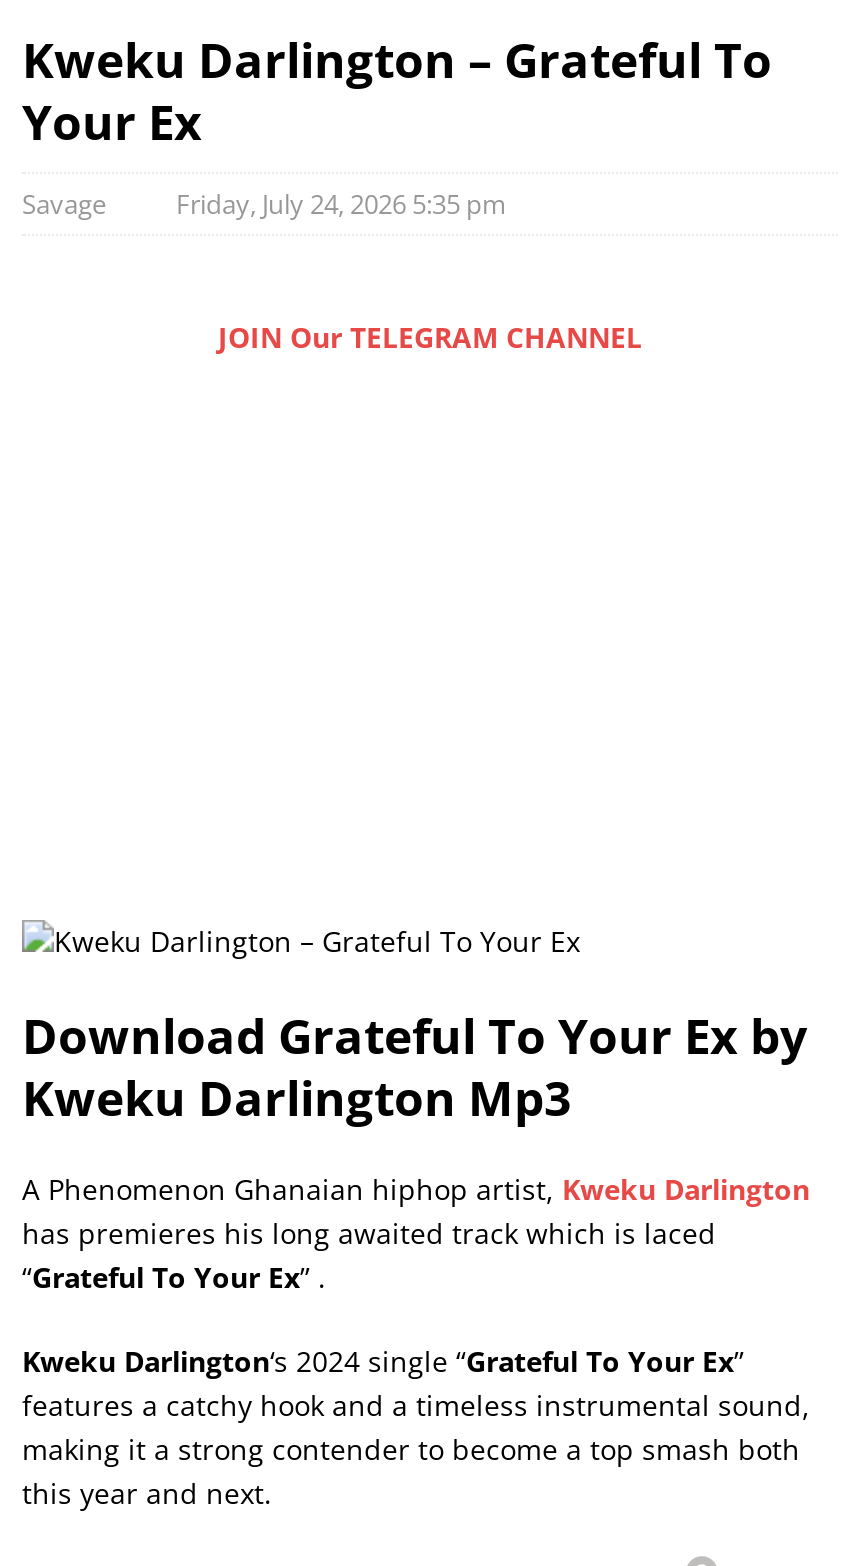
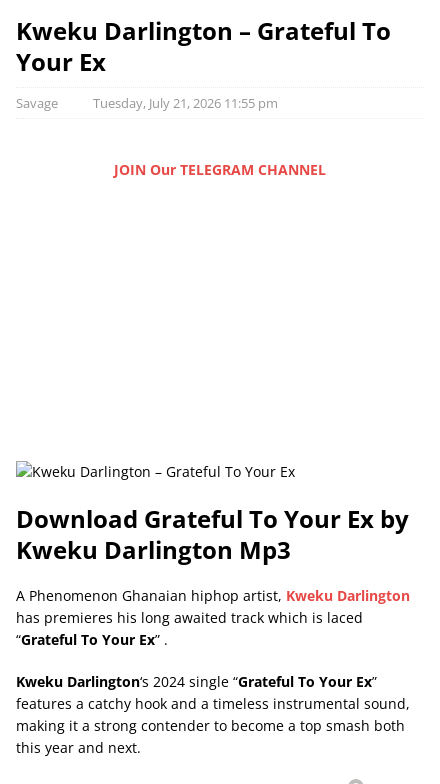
- Friday, July 24, 2026 5:35 pm
+ Tuesday, July 21, 2026 11:55 pm
